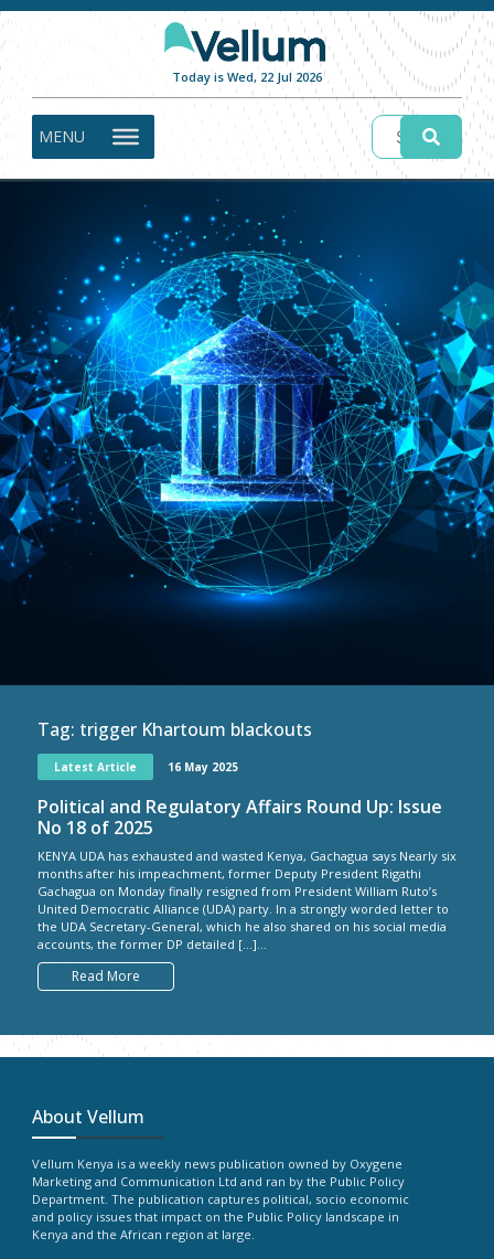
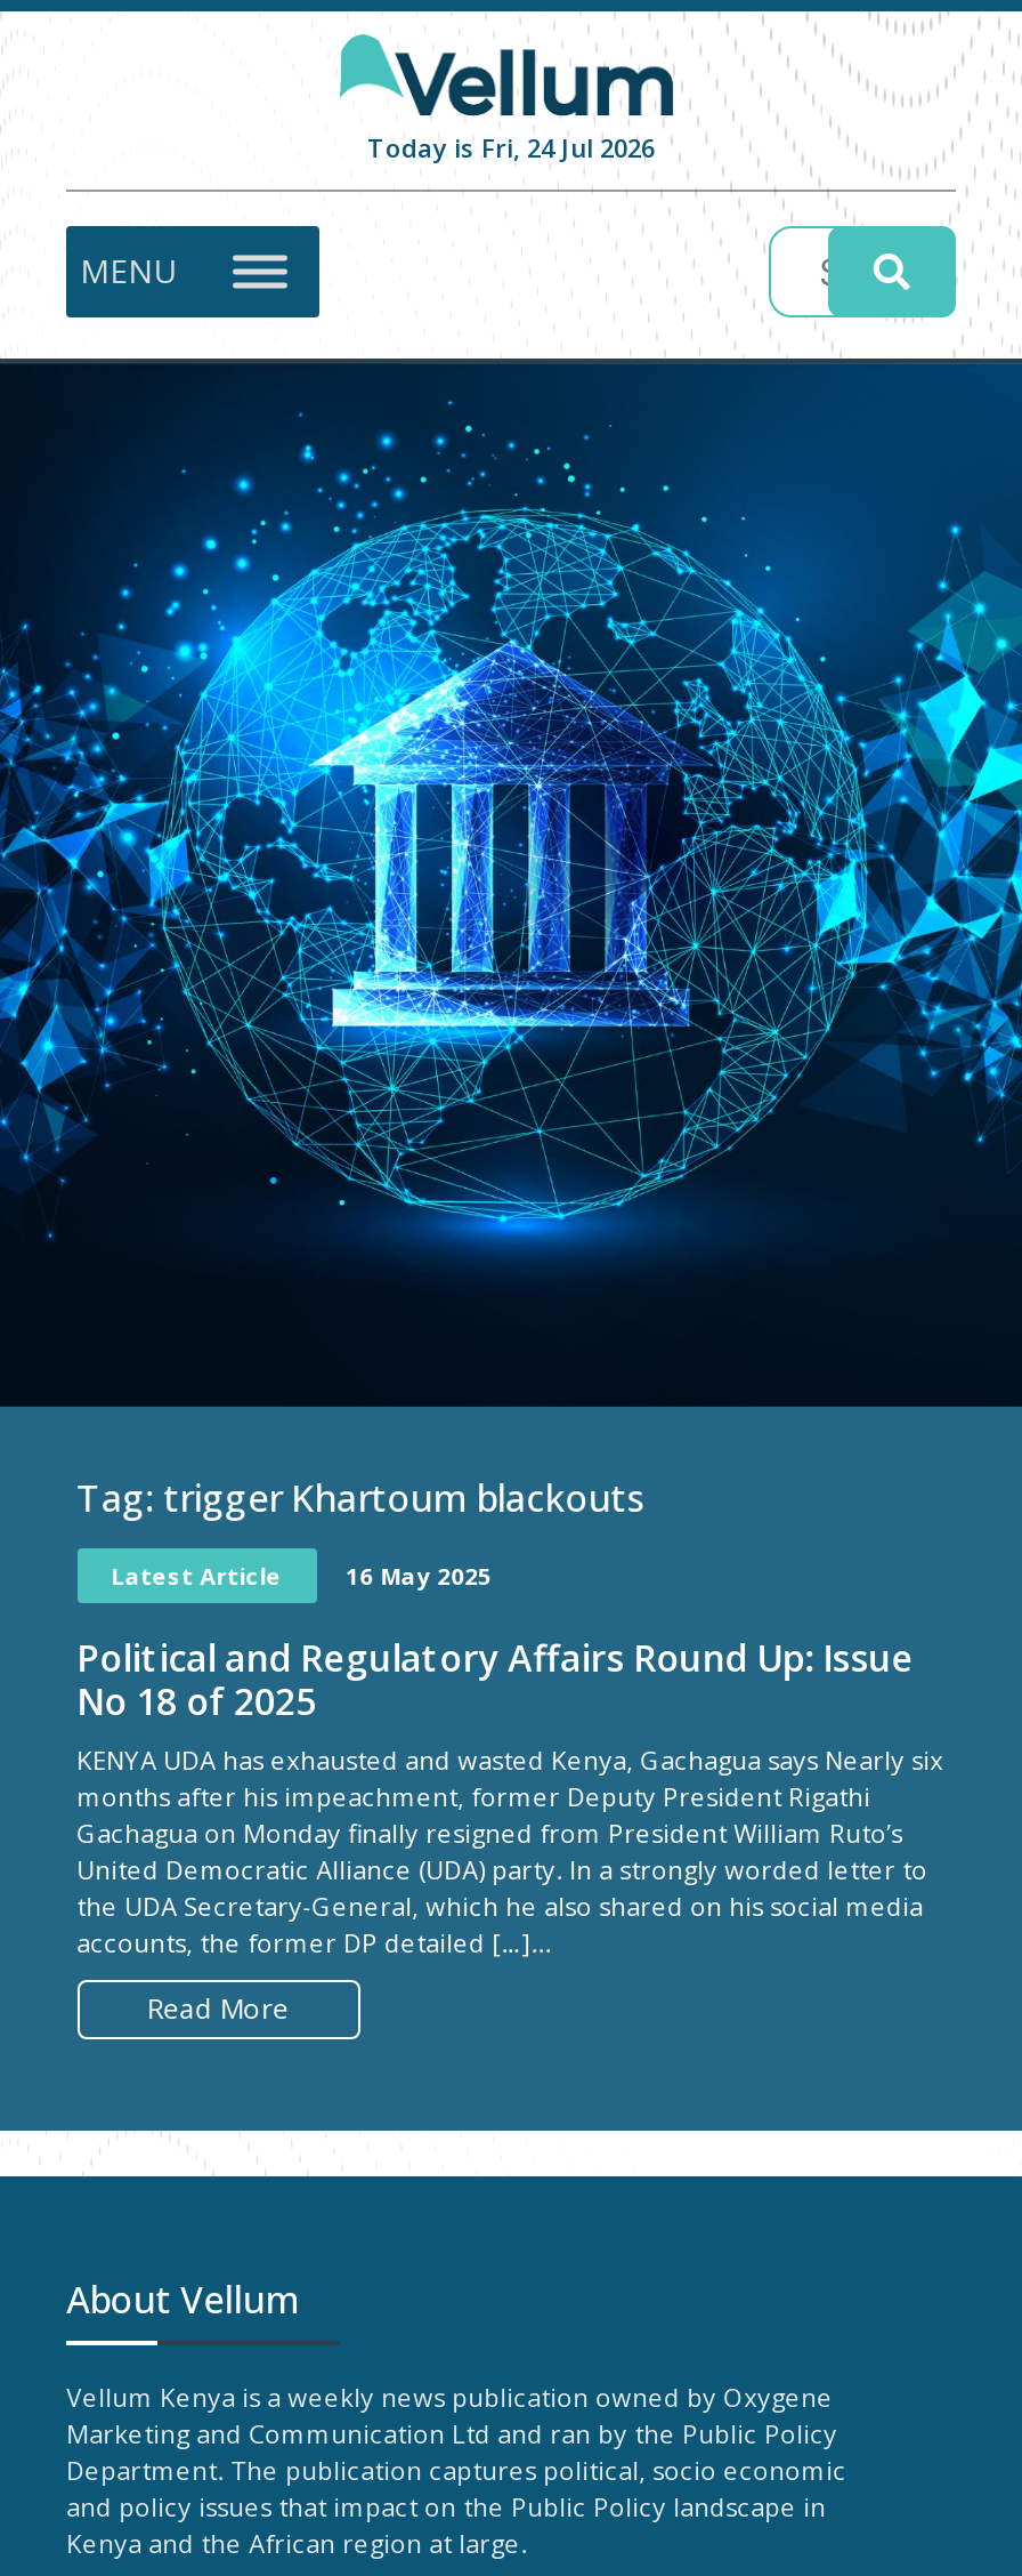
- Today is Wed, 22 Jul 2026
+ Today is Fri, 24 Jul 2026
